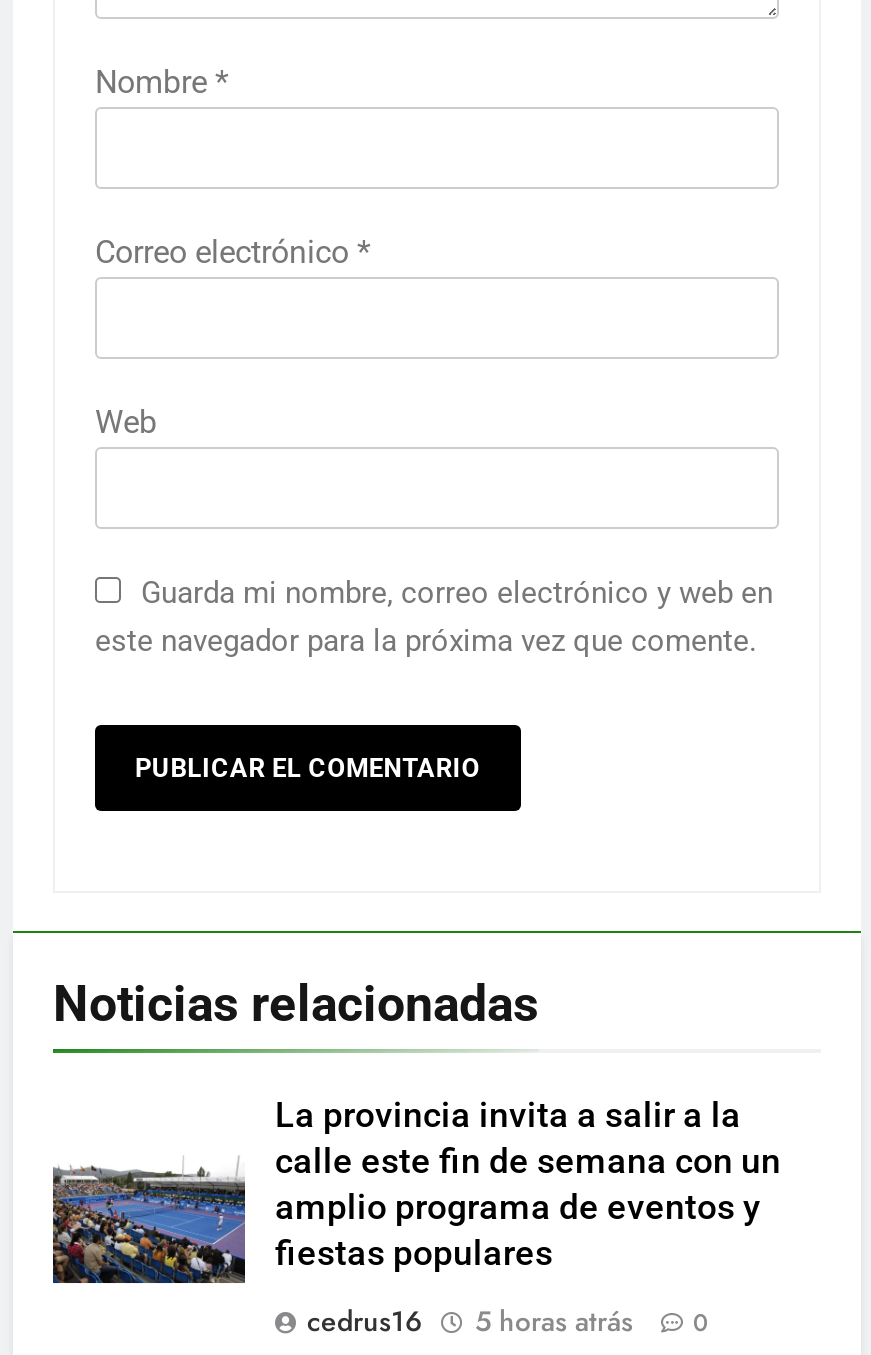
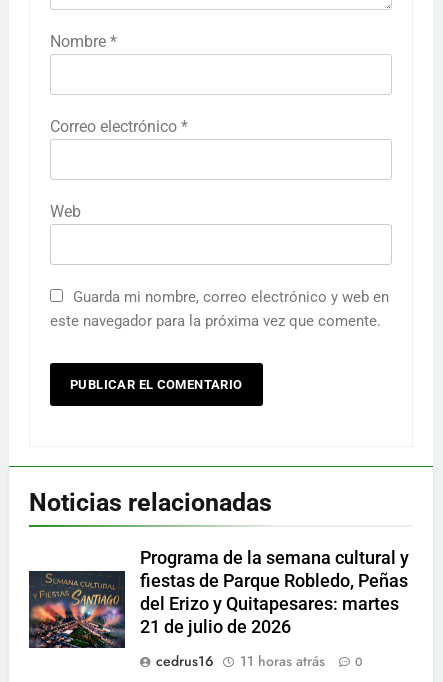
- [image]
- La provincia invita a salir a la
- calle este fin de semana con un
- amplio programa de eventos y
- fiestas populares
+ [image]
+ Programa de la semana cultural y
+ fiestas de Parque Robledo, Peñas
+ del Erizo y Quitapesares: martes
+ 21 de julio de 2026

- cedrus16 5 horas atrás 0
+ cedrus16 11 horas atrás 0
